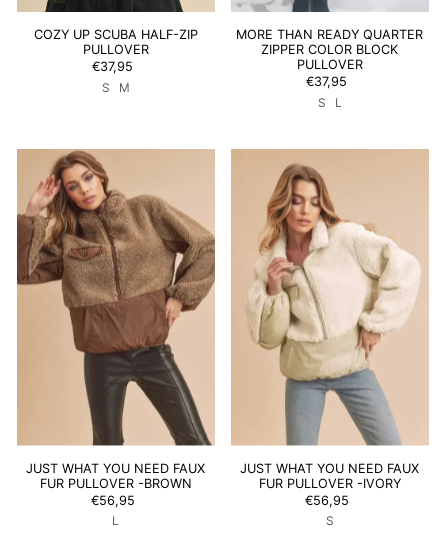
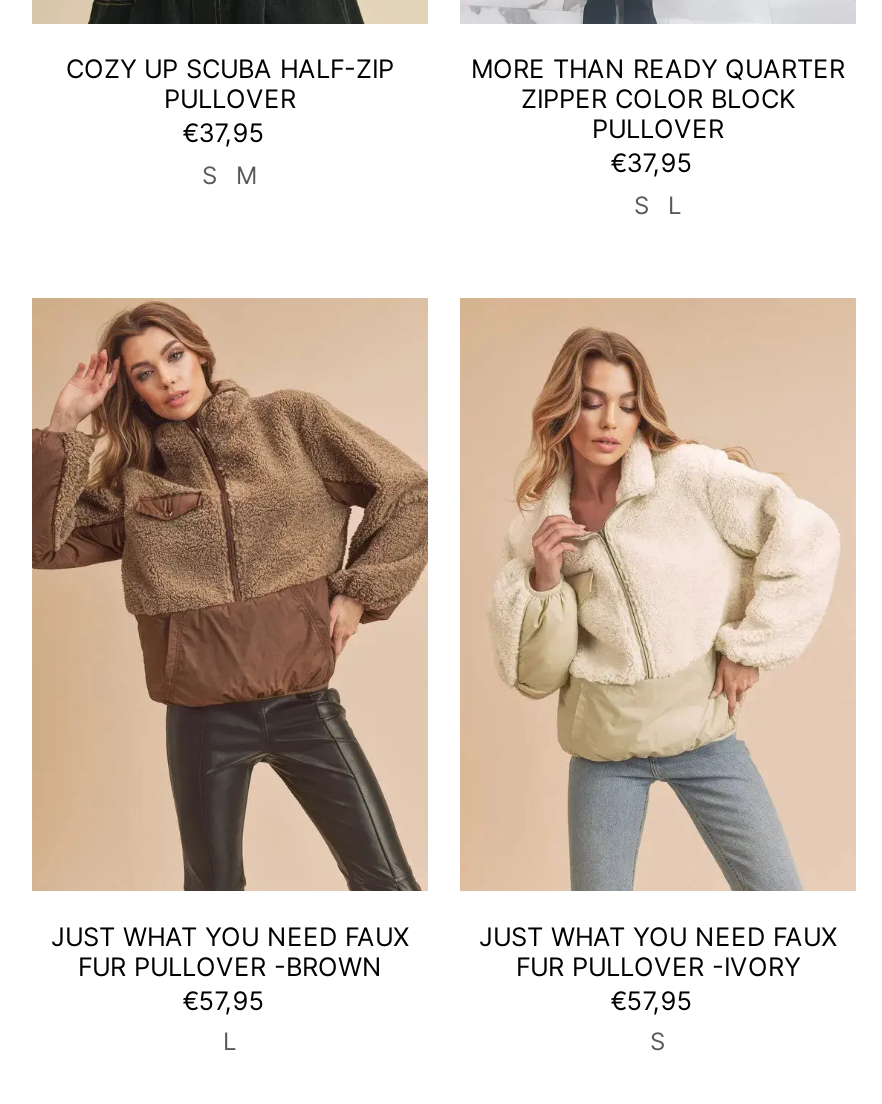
- €56,95
+ €57,95

- €56,95
+ €57,95
